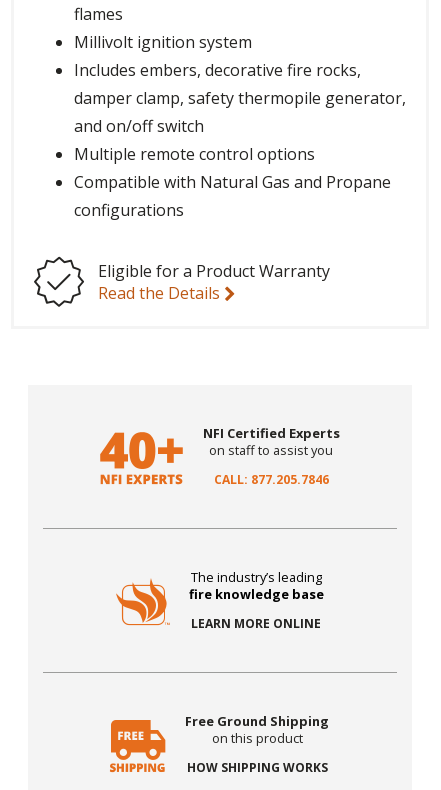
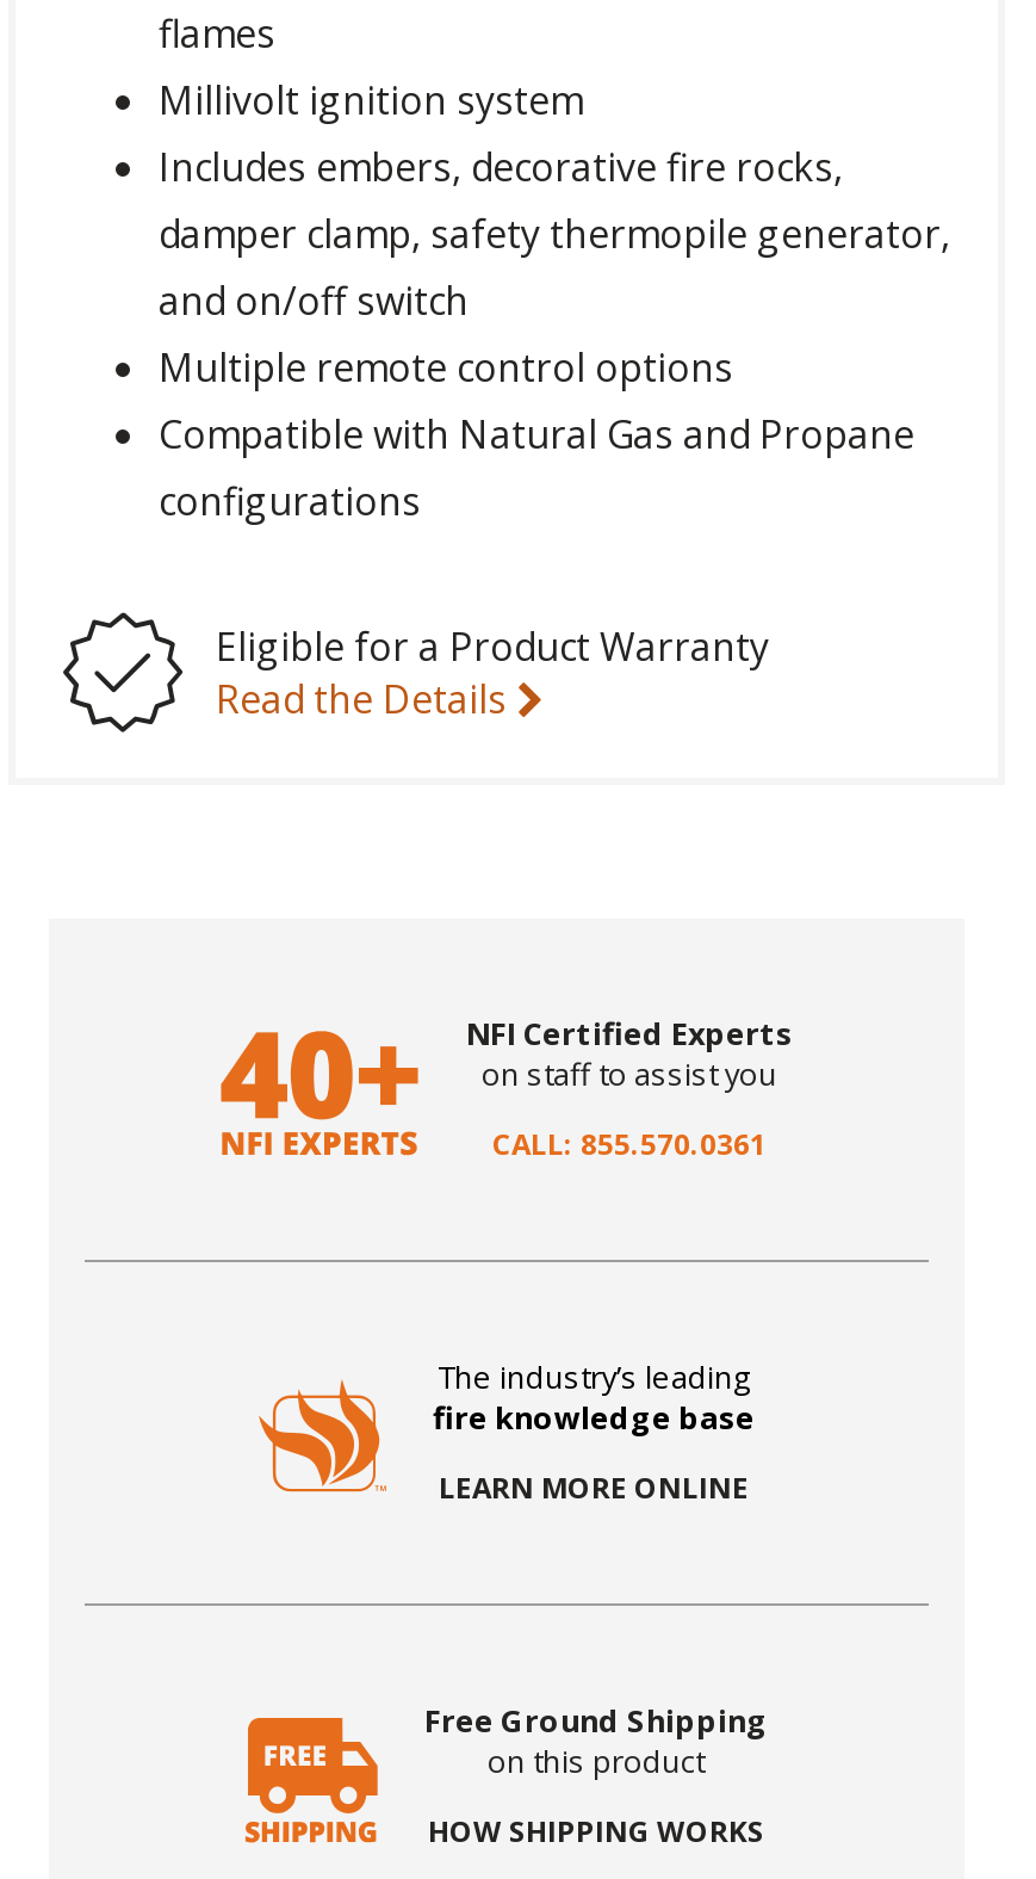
- CALL: 877.205.7846
+ CALL: 855.570.0361
